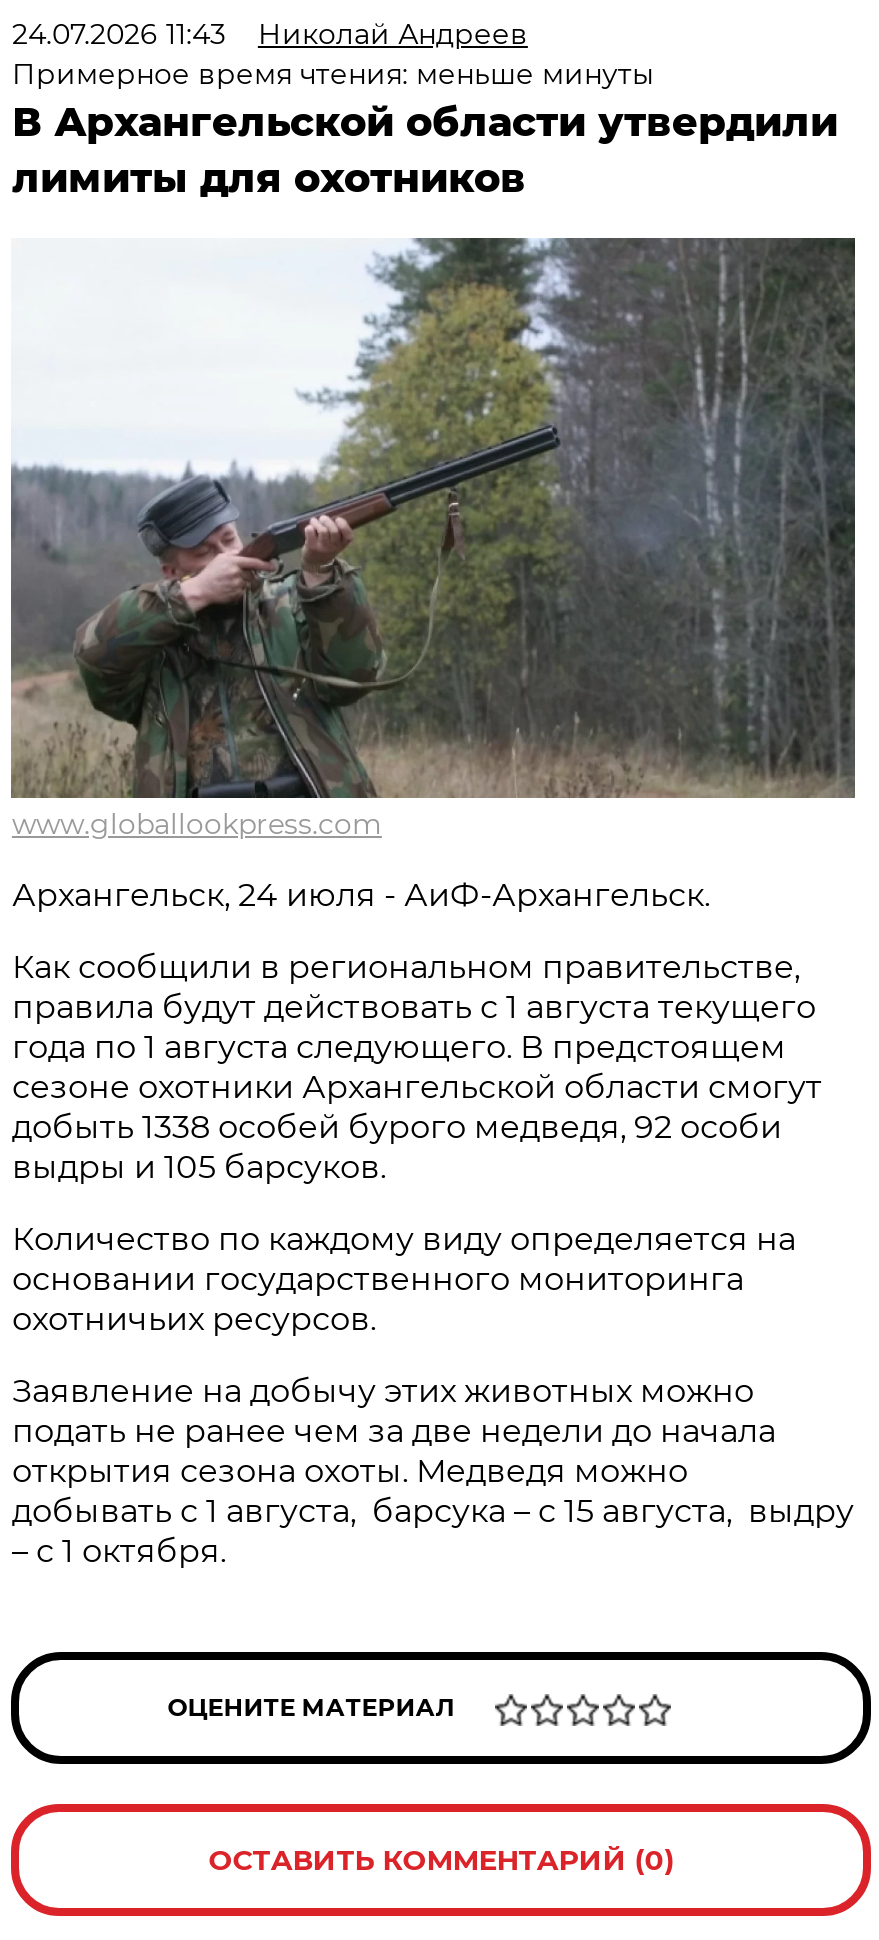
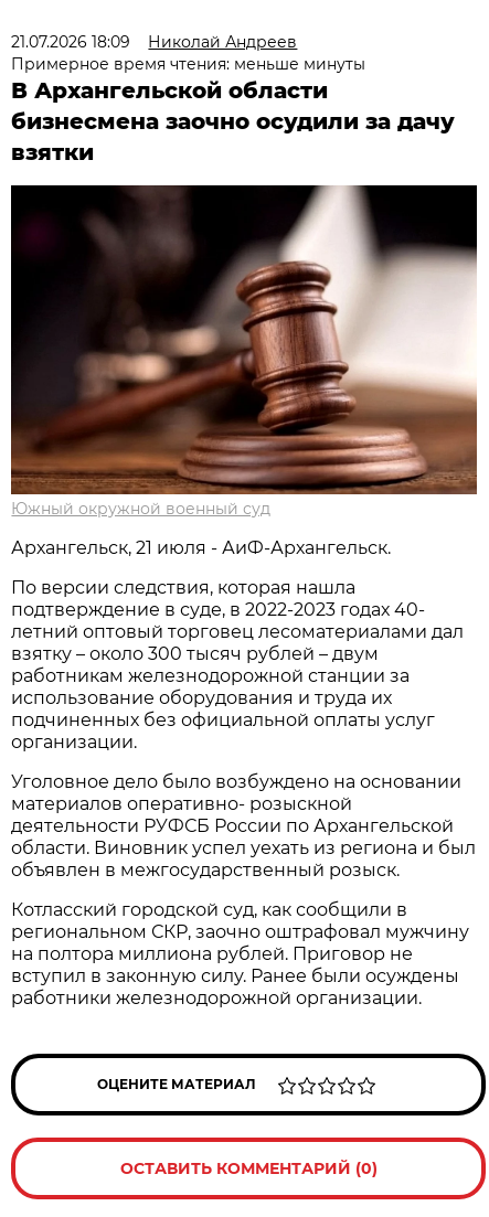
- 24.07.2026 11:43 Николай Андреев
+ 21.07.2026 18:09 Николай Андреев

- В Архангельской области утвердили
- лимиты для охотников
+ В Архангельской области
+ бизнесмена заочно осудили за дачу
+ взятки

- [image]
- www.globallookpress.com
+ [image]
+ Южный окружной военный суд

- Архангельск, 24 июля - АиФ-Архангельск.
+ Архангельск, 21 июля - АиФ-Архангельск.

- Как сообщили в региональном правительстве,
- правила будут действовать с 1 августа текущего
- года по 1 августа следующего. В предстоящем
- сезоне охотники Архангельской области смогут
- добыть 1338 особей бурого медведя, 92 особи
- выдры и 105 барсуков.
+ По версии следствия, которая нашла
+ подтверждение в суде, в 2022-2023 годах 40-
+ летний оптовый торговец лесоматериалами дал
+ взятку – около 300 тысяч рублей – двум
+ работникам железнодорожной станции за
+ использование оборудования и труда их
+ подчиненных без официальной оплаты услуг
+ организации.

- Количество по каждому виду определяется на
- основании государственного мониторинга
- охотничьих ресурсов.
+ Уголовное дело было возбуждено на основании
+ материалов оперативно- розыскной
+ деятельности РУФСБ России по Архангельской
+ области. Виновник успел уехать из региона и был
+ объявлен в межгосударственный розыск.

- Заявление на добычу этих животных можно
- подать не ранее чем за две недели до начала
- открытия сезона охоты. Медведя можно
- добывать с 1 августа, барсука – с 15 августа, выдру
- – с 1 октября.
+ Котласский городской суд, как сообщили в
+ региональном СКР, заочно оштрафовал мужчину
+ на полтора миллиона рублей. Приговор не
+ вступил в законную силу. Ранее были осуждены
+ работники железнодорожной организации.
